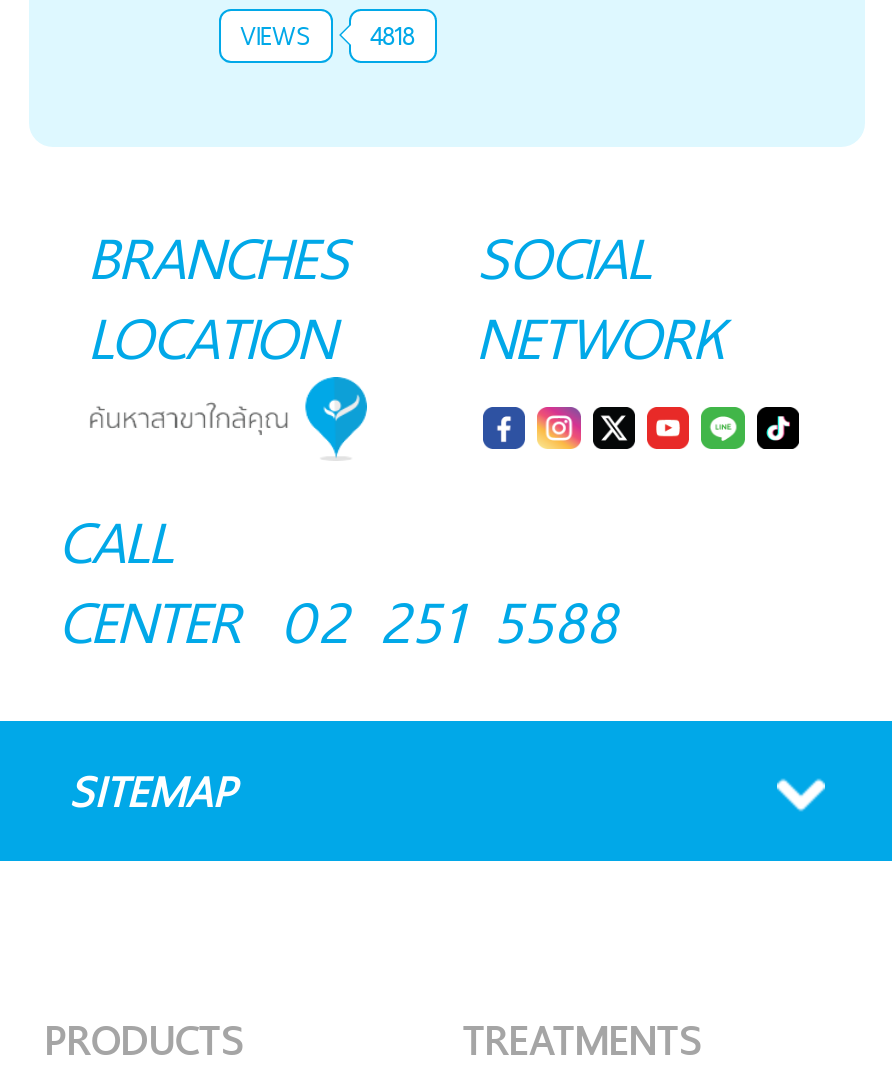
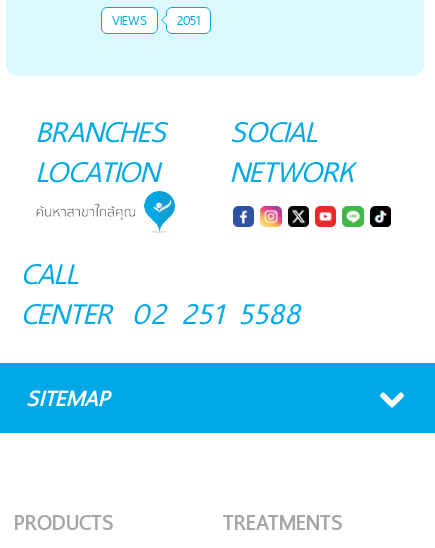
- VIEWS 4818
+ VIEWS 2051
